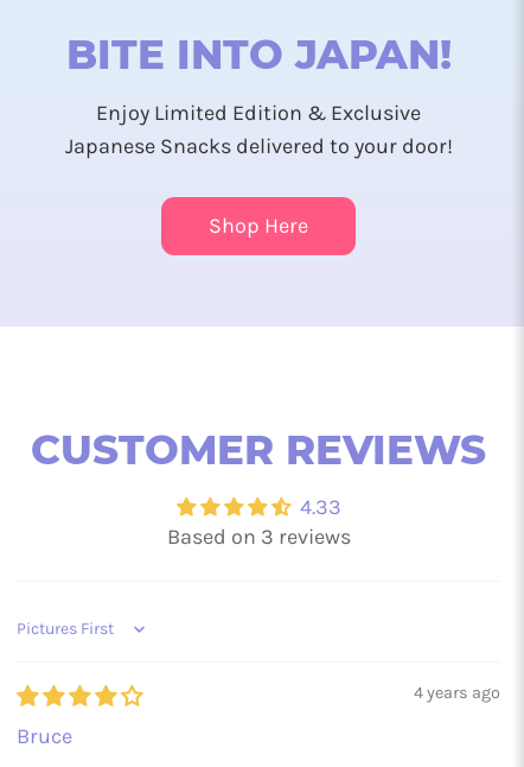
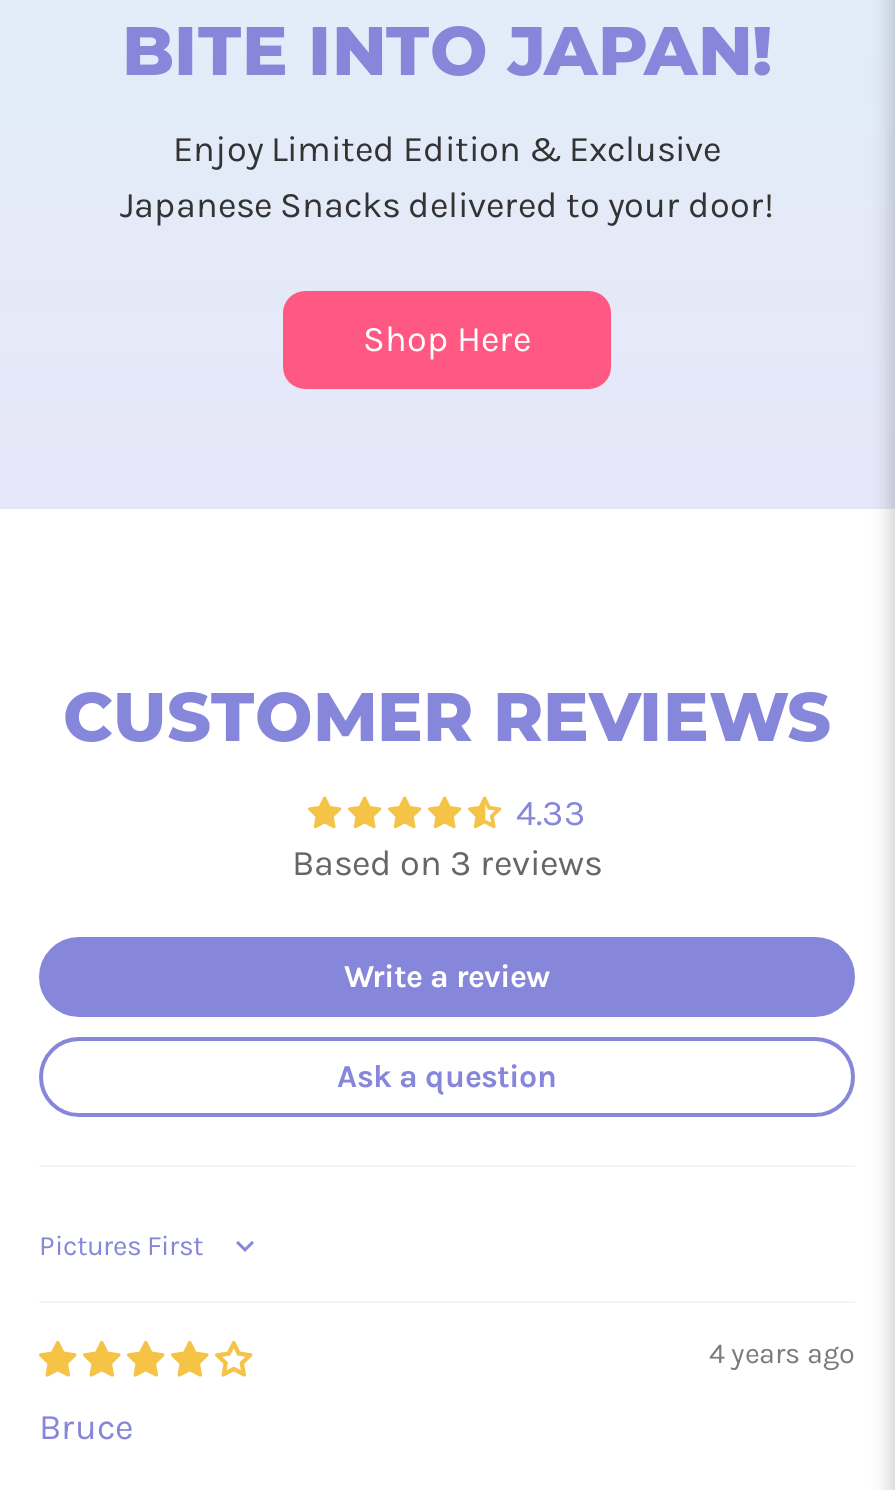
+ Write a review
+ Ask a question
